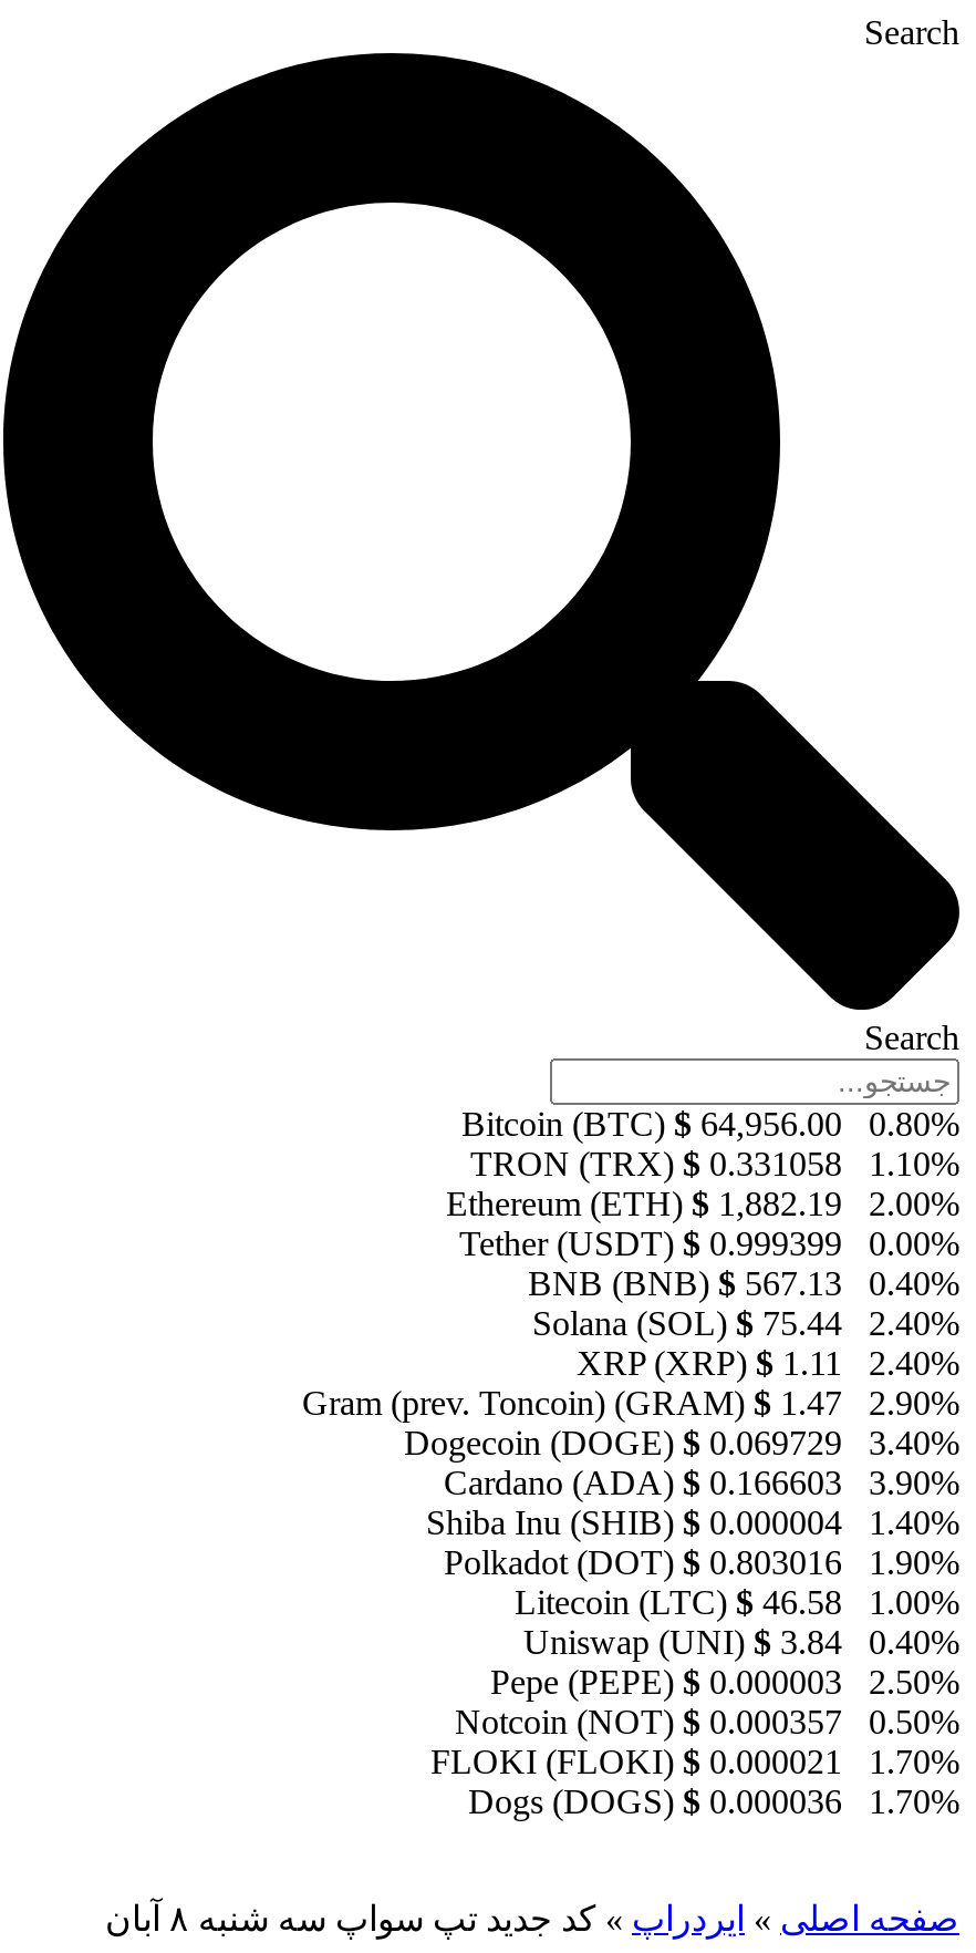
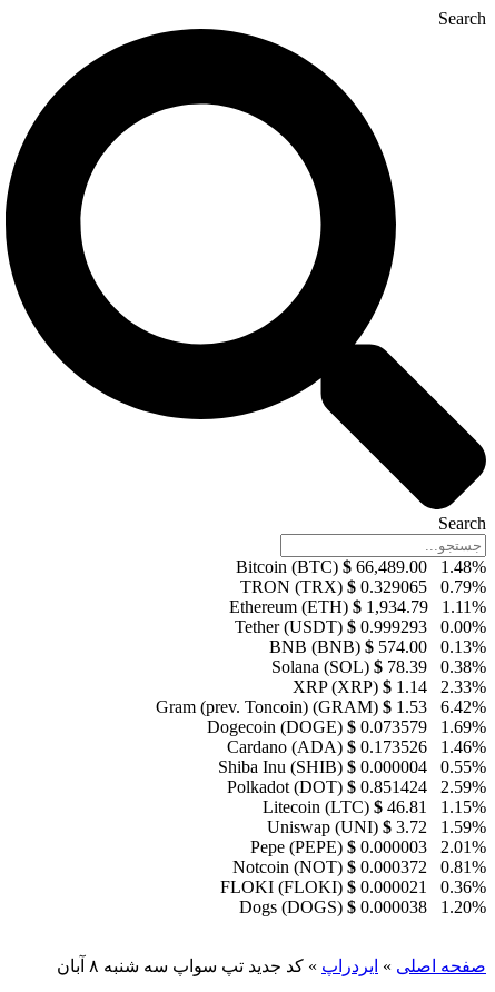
- Bitcoin (BTC)$ 64,956.00
+ Bitcoin (BTC)$ 66,489.00

- 0.80%
+ 1.48%

- TRON (TRX) $ 0.331058
+ TRON (TRX) $ 0.329065

- 1.10%
+ 0.79%

- Ethereum (ETH) $ 1,882.19
+ Ethereum (ETH) $ 1,934.79

- 2.00%
+ 1.11%

- Tether (USDT) $ 0.999399 0.00%
+ Tether (USDT) $ 0.999293 0.00%

- BNB (BNB) $ 567.13
+ BNB (BNB) $ 574.00

- 0.40%
+ 0.13%

- Solana (SOL) $ 75.44
+ Solana (SOL) $ 78.39

- 2.40%
+ 0.38%

- XRP (XRP) $ 1.11
+ XRP (XRP) $ 1.14

- 2.40%
+ 2.33%

- Gram (prev. Toncoin) (GRAM) $ 1.47
+ Gram (prev. Toncoin) (GRAM) $ 1.53

- 2.90%
+ 6.42%

- Dogecoin (DOGE) $ 0.069729
+ Dogecoin (DOGE) $ 0.073579

- 3.40%
+ 1.69%

- Cardano (ADA) $ 0.166603
+ Cardano (ADA) $ 0.173526

- 3.90%
+ 1.46%

- Shiba Inu (SHIB) $ 0.000004 1.40%
+ Shiba Inu (SHIB) $ 0.000004 0.55%

- Polkadot (DOT) $ 0.803016
+ Polkadot (DOT) $ 0.851424

- 1.90%
+ 2.59%

- Litecoin (LTC) $ 46.58
+ Litecoin (LTC) $ 46.81

- 1.00%
+ 1.15%

- Uniswap (UNI) $ 3.84
+ Uniswap (UNI) $ 3.72

- 0.40%
+ 1.59%

- Pepe (PEPE) $ 0.000003 2.50%
+ Pepe (PEPE) $ 0.000003 2.01%

- Notcoin (NOT) $ 0.000357
+ Notcoin (NOT) $ 0.000372

- 0.50%
+ 0.81%

- FLOKI (FLOKI) $ 0.000021 1.70%
+ FLOKI (FLOKI) $ 0.000021 0.36%

- Dogs (DOGS) $ 0.000036
+ Dogs (DOGS) $ 0.000038

- 1.70%
+ 1.20%
